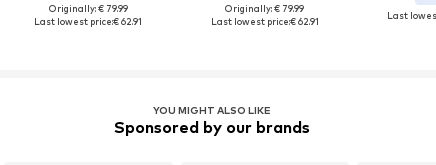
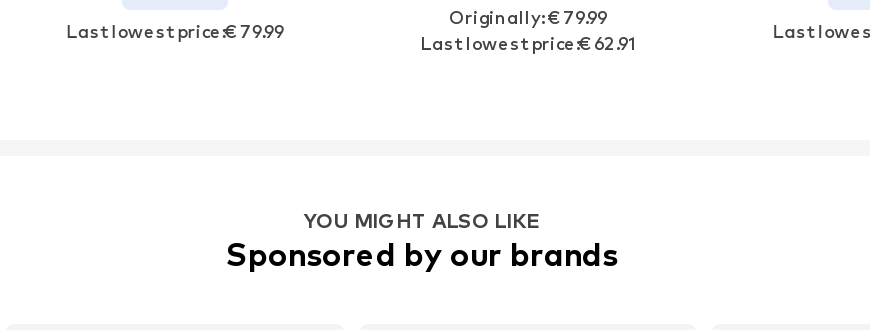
- Originally: € 79.99
- Last lowest price: € 62.91
+ Last lowest price: € 79.99
